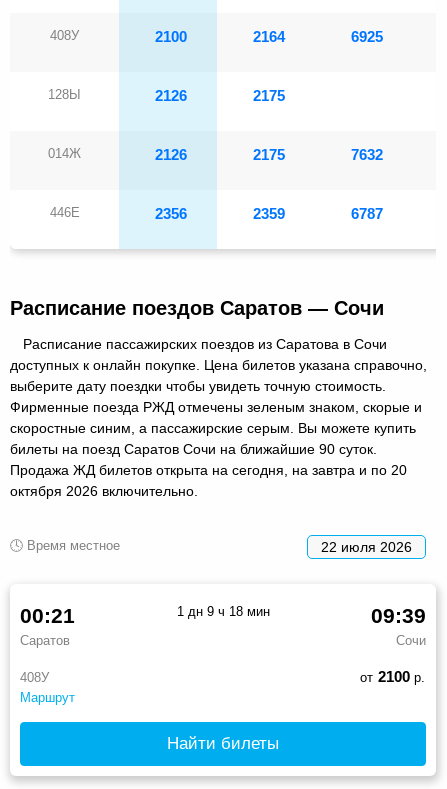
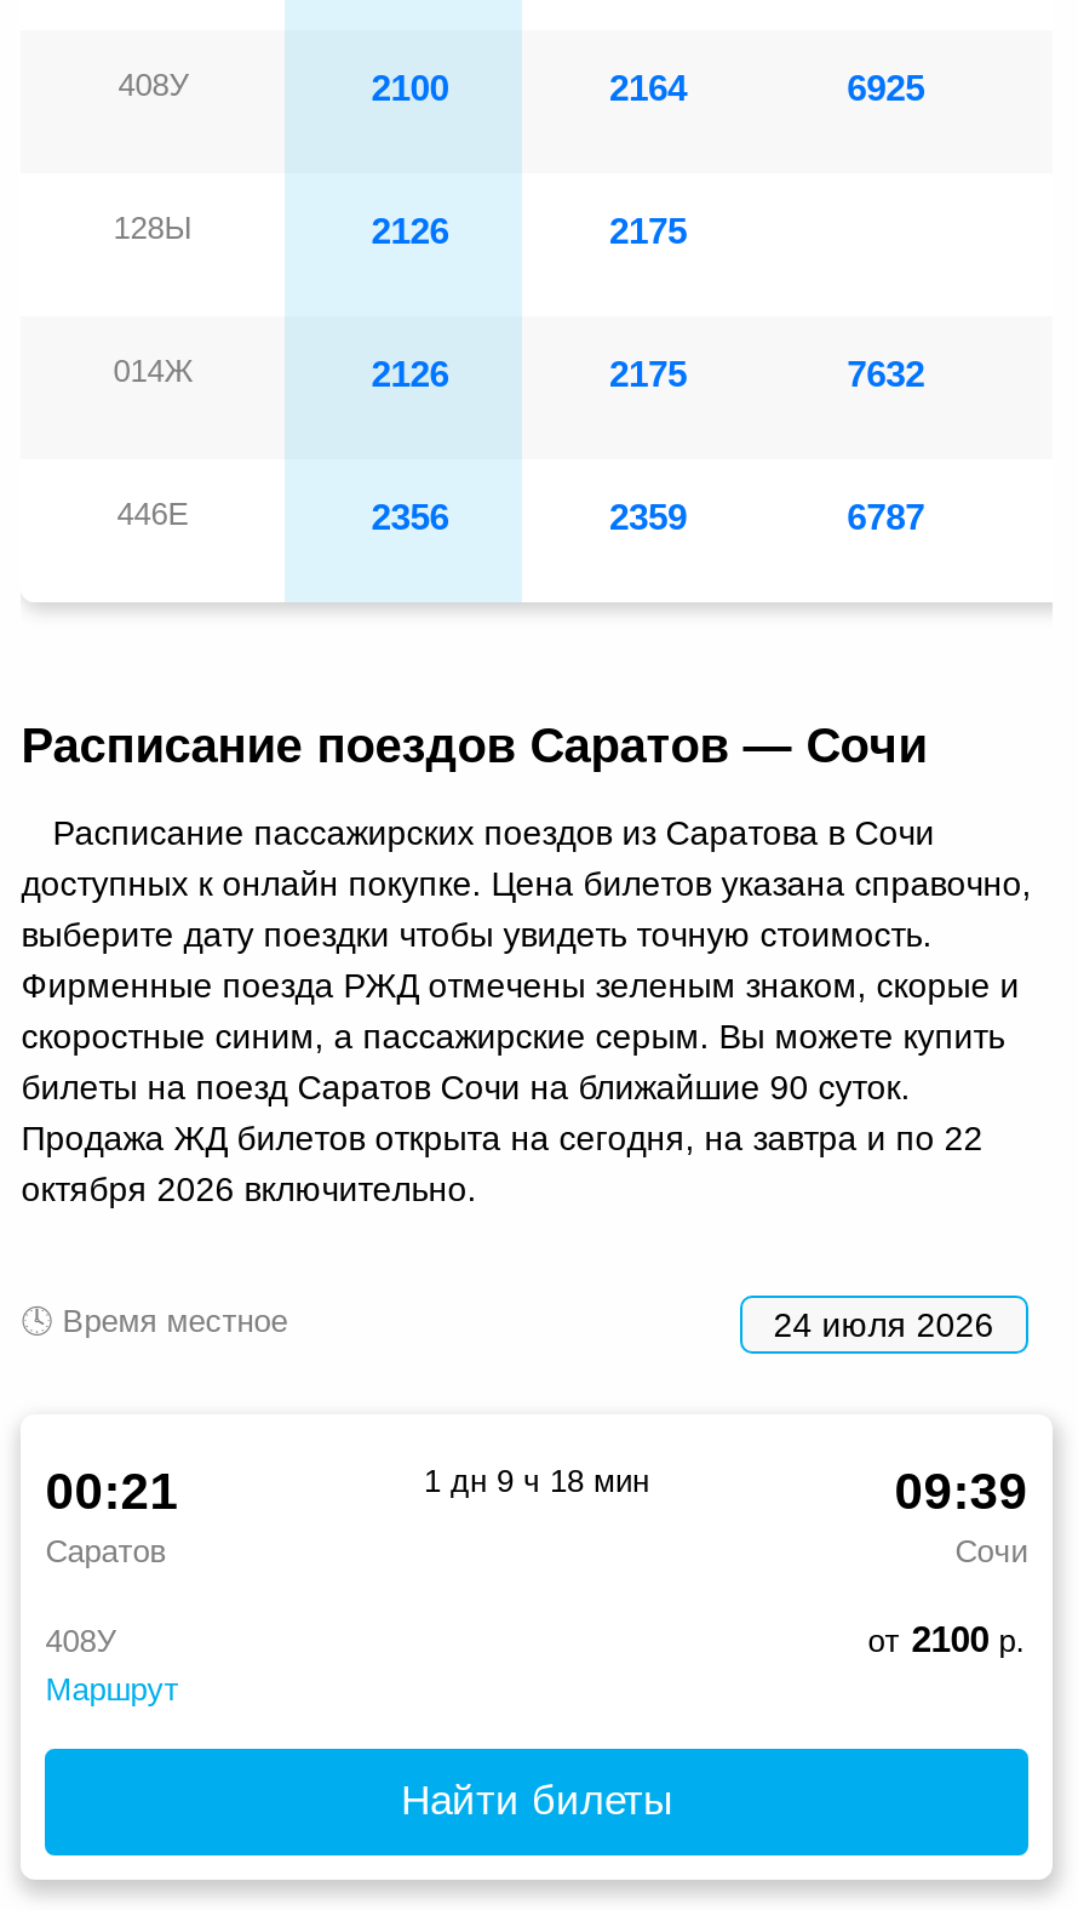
- Продажа ЖД билетов открыта на сегодня, на завтра и по 20
+ Продажа ЖД билетов открыта на сегодня, на завтра и по 22

- 22 июля 2026
+ 24 июля 2026
